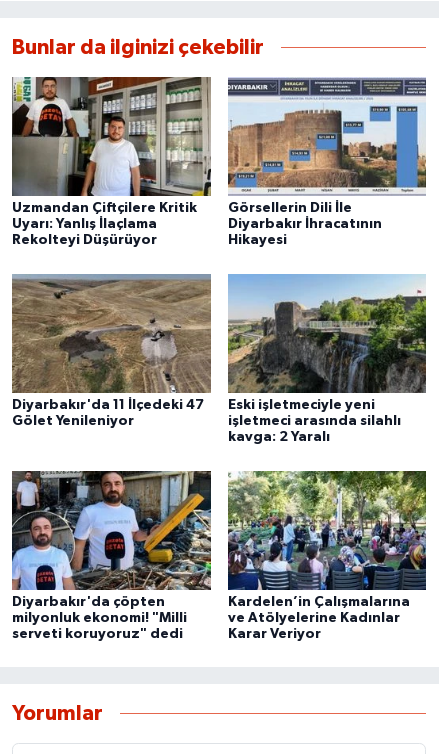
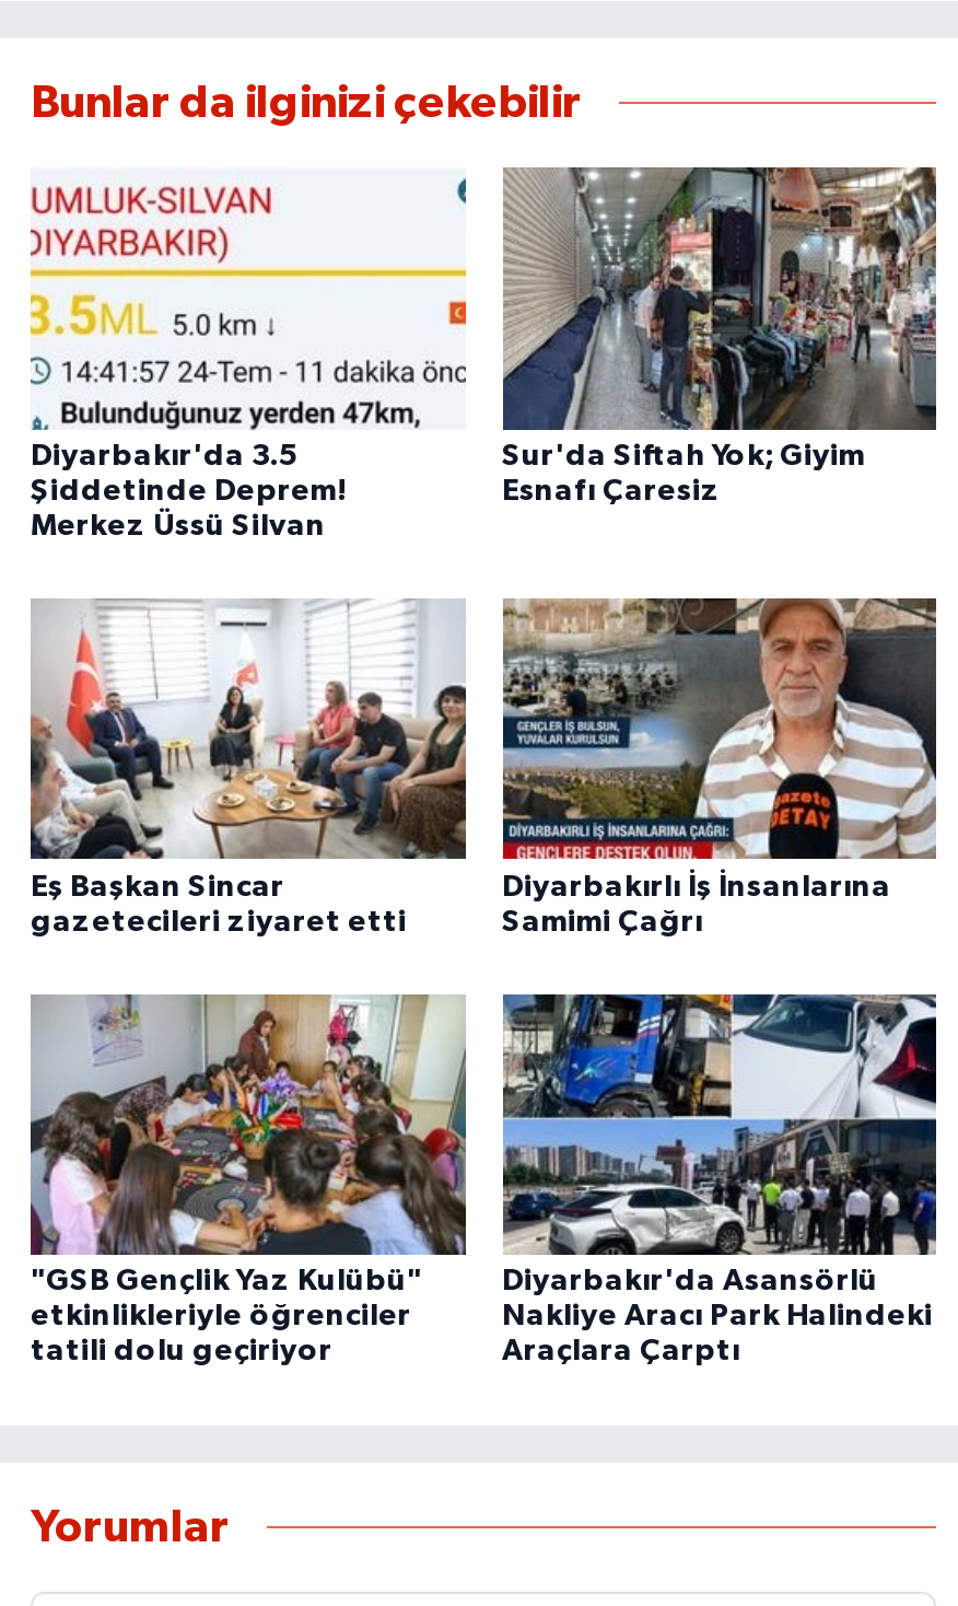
- [image]
- Uzmandan Çiftçilere Kritik
- Uyarı: Yanlış İlaçlama
- Rekolteyi Düşürüyor
+ [image]
+ Diyarbakır'da 3.5
+ Şiddetinde Deprem!
+ Merkez Üssü Silvan

- [image]
- Görsellerin Dili İle
- Diyarbakır İhracatının
- Hikayesi
+ [image]
+ Sur'da Siftah Yok; Giyim
+ Esnafı Çaresiz

- [image]
- Diyarbakır'da 11 İlçedeki 47
- Gölet Yenileniyor
+ [image]
+ Eş Başkan Sincar
+ gazetecileri ziyaret etti

- [image]
- Eski işletmeciyle yeni
- işletmeci arasında silahlı
- kavga: 2 Yaralı
+ [image]
+ Diyarbakırlı İş İnsanlarına
+ Samimi Çağrı

- [image]
- Diyarbakır'da çöpten
- milyonluk ekonomi! "Milli
- serveti koruyoruz" dedi
+ [image]
+ "GSB Gençlik Yaz Kulübü"
+ etkinlikleriyle öğrenciler
+ tatili dolu geçiriyor

- [image]
- Kardelen’in Çalışmalarına
- ve Atölyelerine Kadınlar
- Karar Veriyor
+ [image]
+ Diyarbakır'da Asansörlü
+ Nakliye Aracı Park Halindeki
+ Araçlara Çarptı
